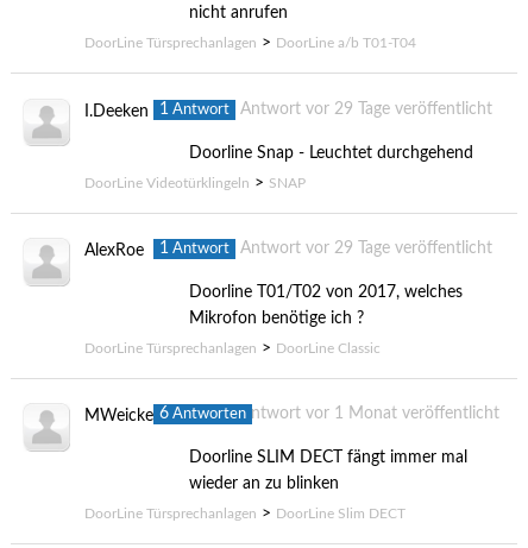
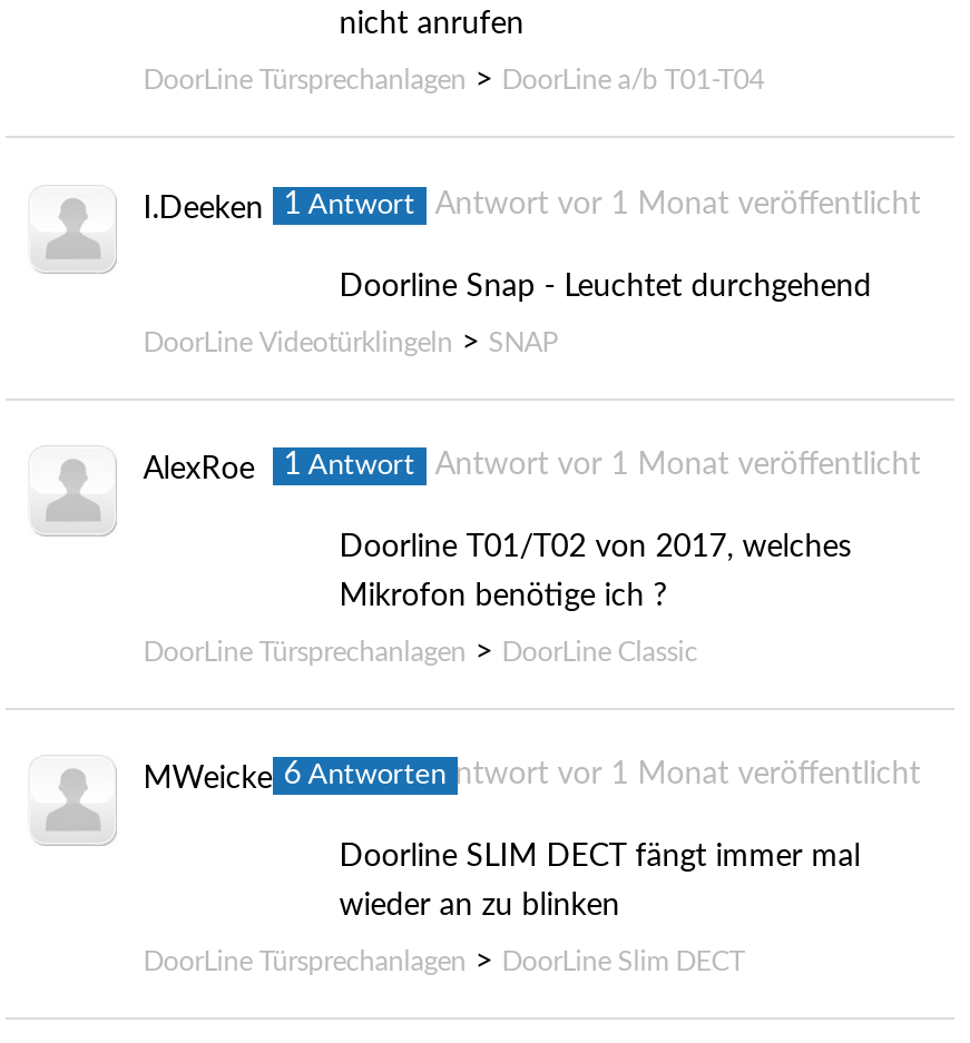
- Antwort vor 29 Tage veröffentlicht
+ Antwort vor 1 Monat veröffentlicht

- Antwort vor 29 Tage veröffentlicht
+ Antwort vor 1 Monat veröffentlicht
